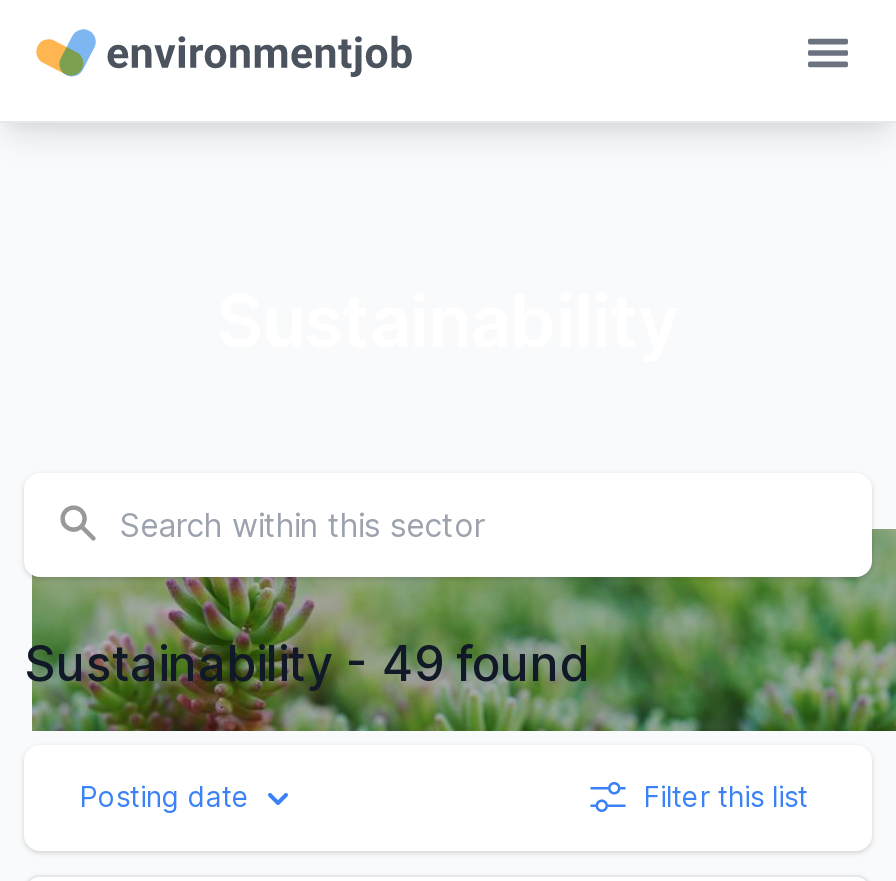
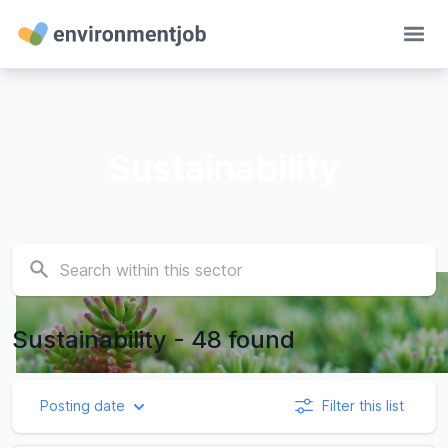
- Sustainability - 49 found
+ Sustainability - 48 found
